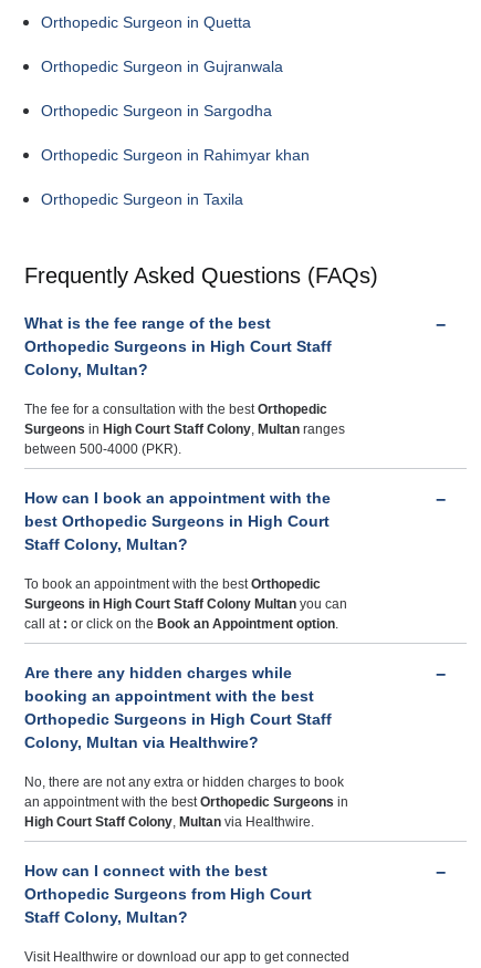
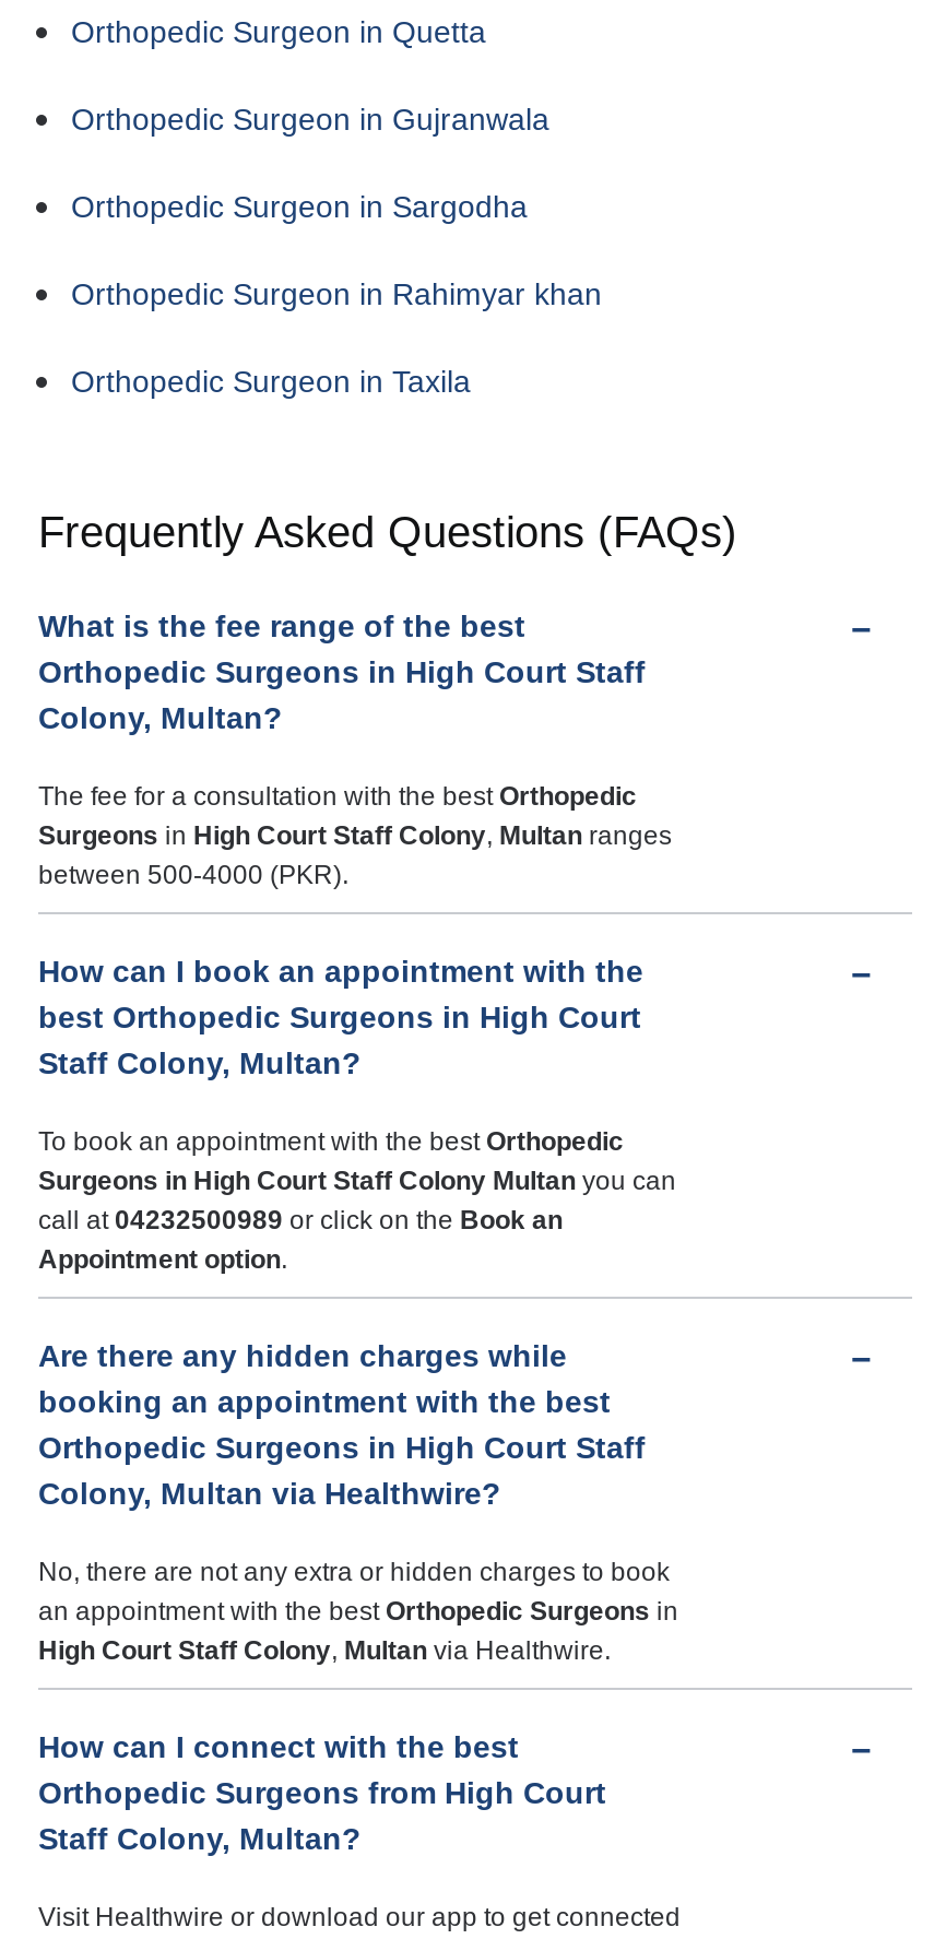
- call at: or click on the Book an Appointment option.
+ call at 04232500989 or click on the Book an
+ Appointment option.
